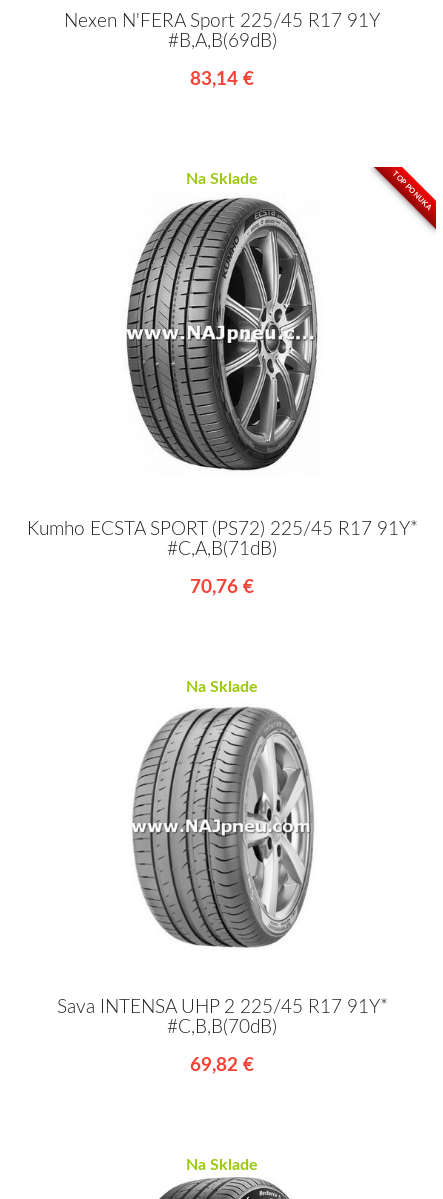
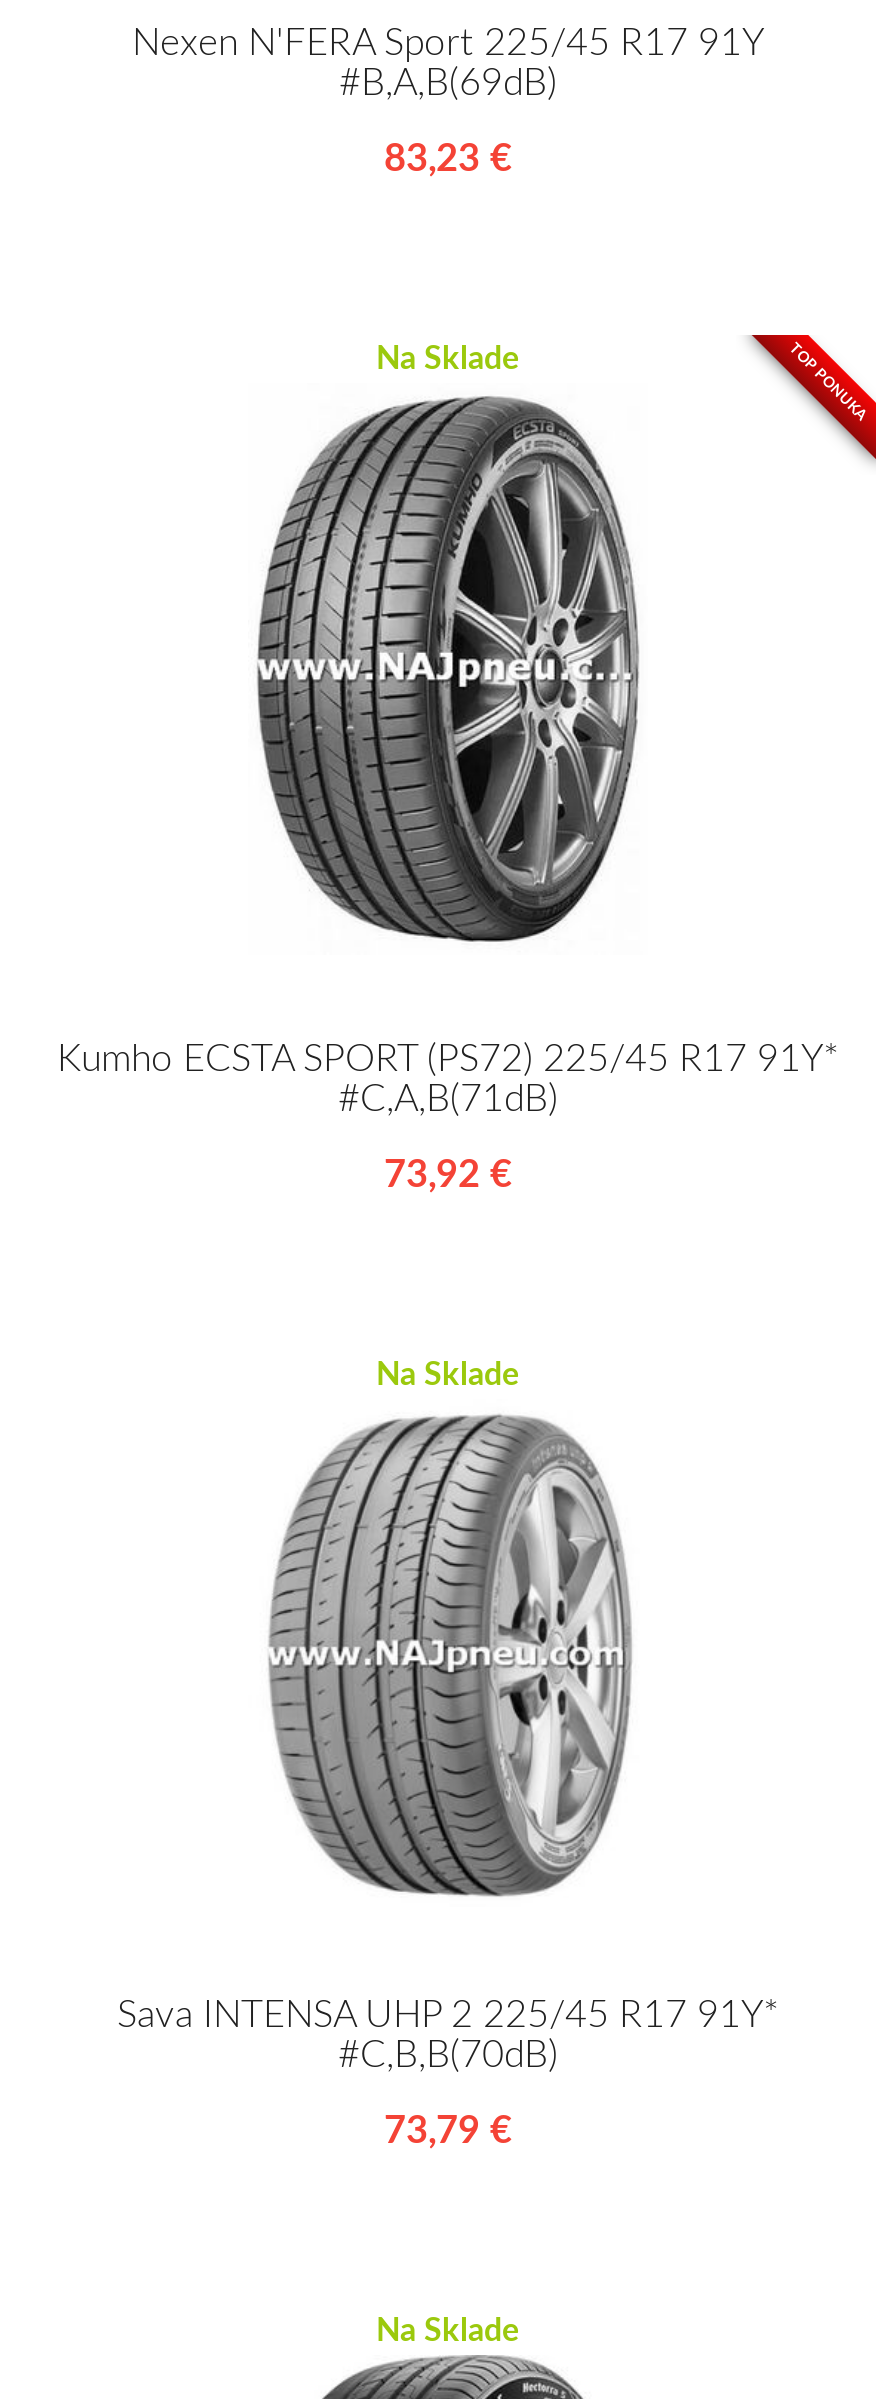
- 83,14 €
+ 83,23 €

- 70,76 €
+ 73,92 €

- 69,82 €
+ 73,79 €
